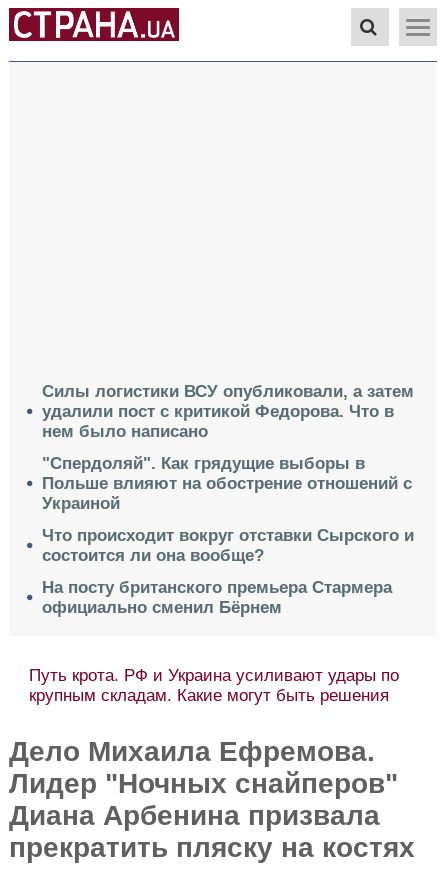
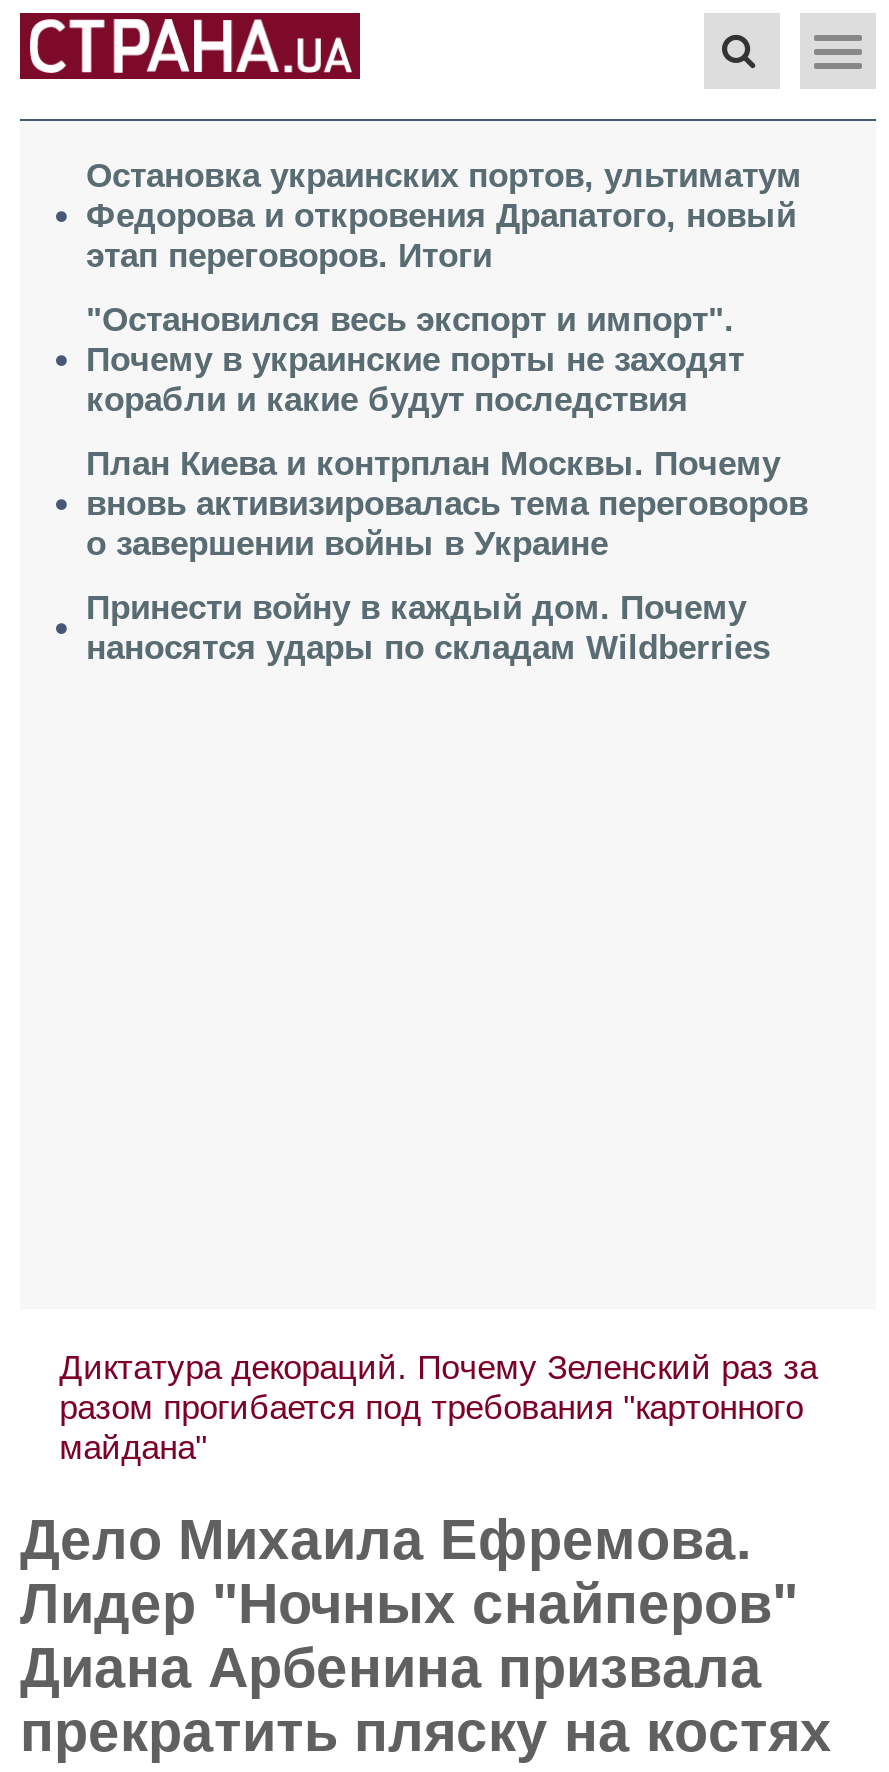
- Силы логистики ВСУ опубликовали, а затем
- удалили пост с критикой Федорова. Что в
- нем было написано
+ Остановка украинских портов, ультиматум
+ Федорова и откровения Драпатого, новый
+ этап переговоров. Итоги

- "Спердоляй". Как грядущие выборы в
- Польше влияют на обострение отношений с
- Украиной
+ "Остановился весь экспорт и импорт".
+ Почему в украинские порты не заходят
+ корабли и какие будут последствия

- Что происходит вокруг отставки Сырского и
- состоится ли она вообще?
+ План Киева и контрплан Москвы. Почему
+ вновь активизировалась тема переговоров
+ о завершении войны в Украине

- На посту британского премьера Стармера
- официально сменил Бёрнем
+ Принести войну в каждый дом. Почему
+ наносятся удары по складам Wildberries

- Путь крота. РФ и Украина усиливают удары по
- крупным складам. Какие могут быть решения
+ Диктатура декораций. Почему Зеленский раз за
+ разом прогибается под требования "картонного
+ майдана"
